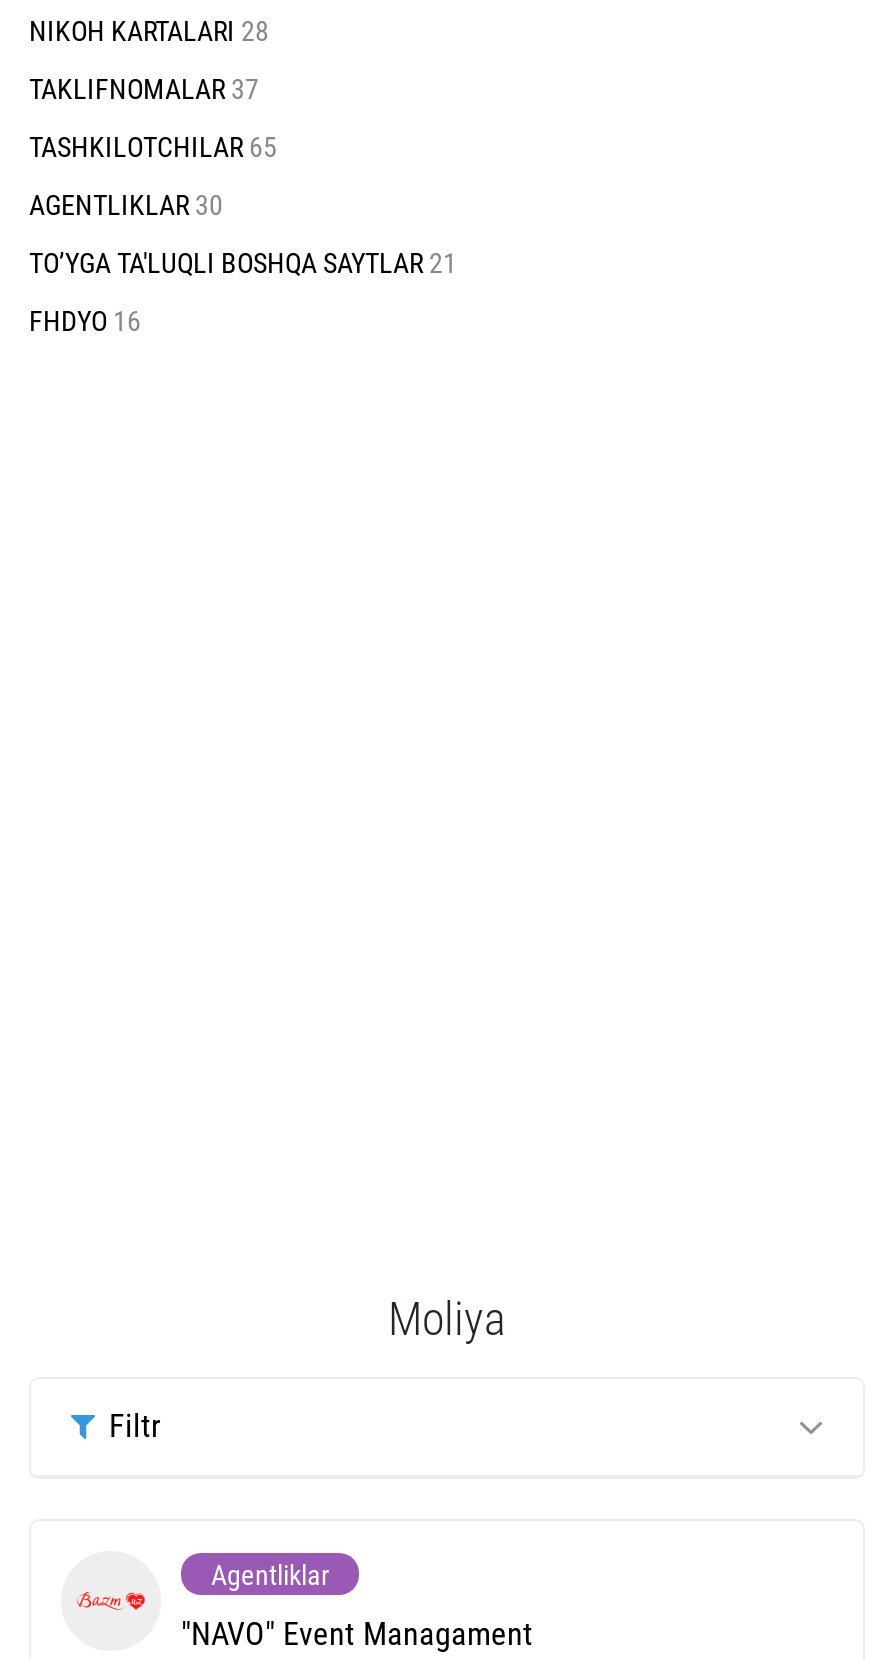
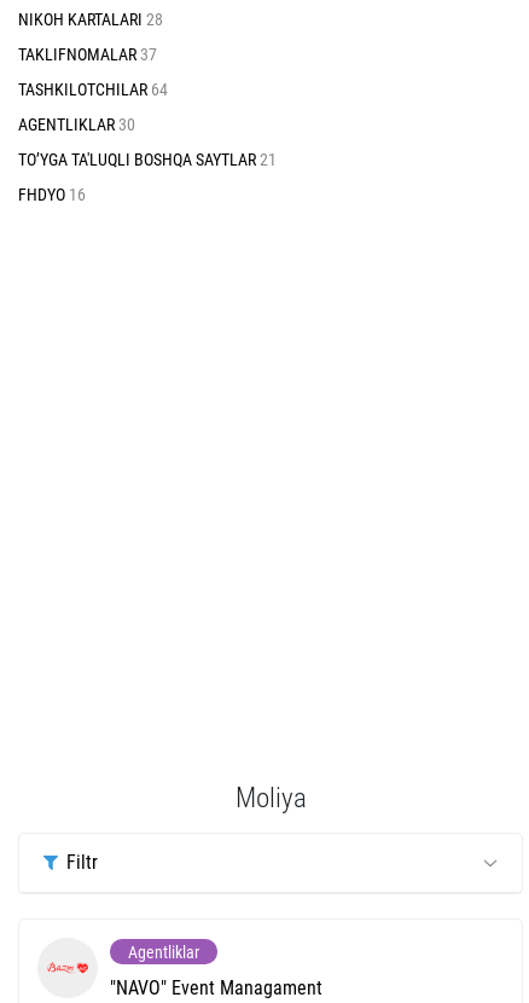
- TASHKILOTCHILAR 65
+ TASHKILOTCHILAR 64
